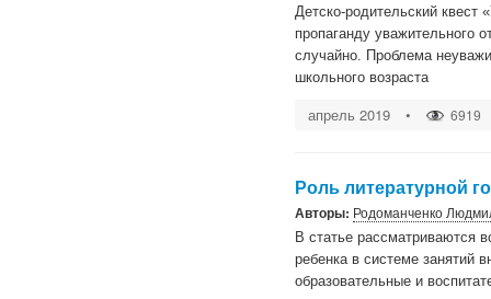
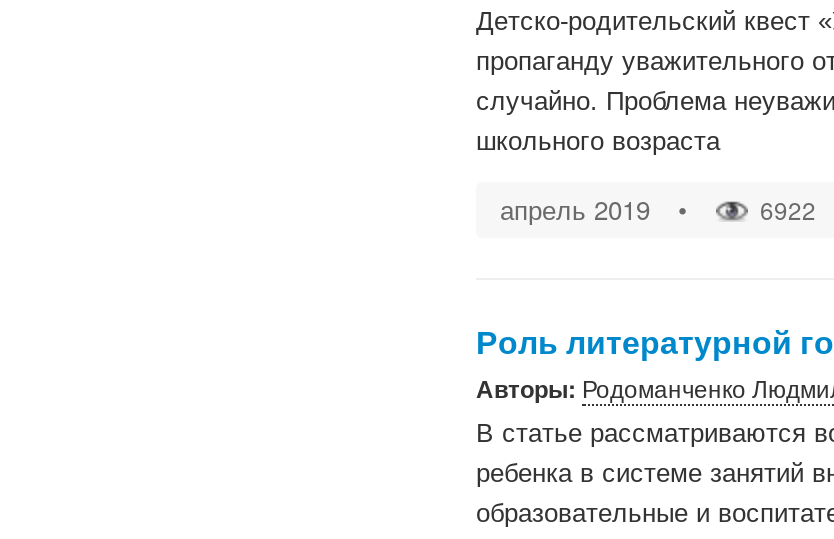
- апрель 2019 • 6919
+ апрель 2019 • 6922
